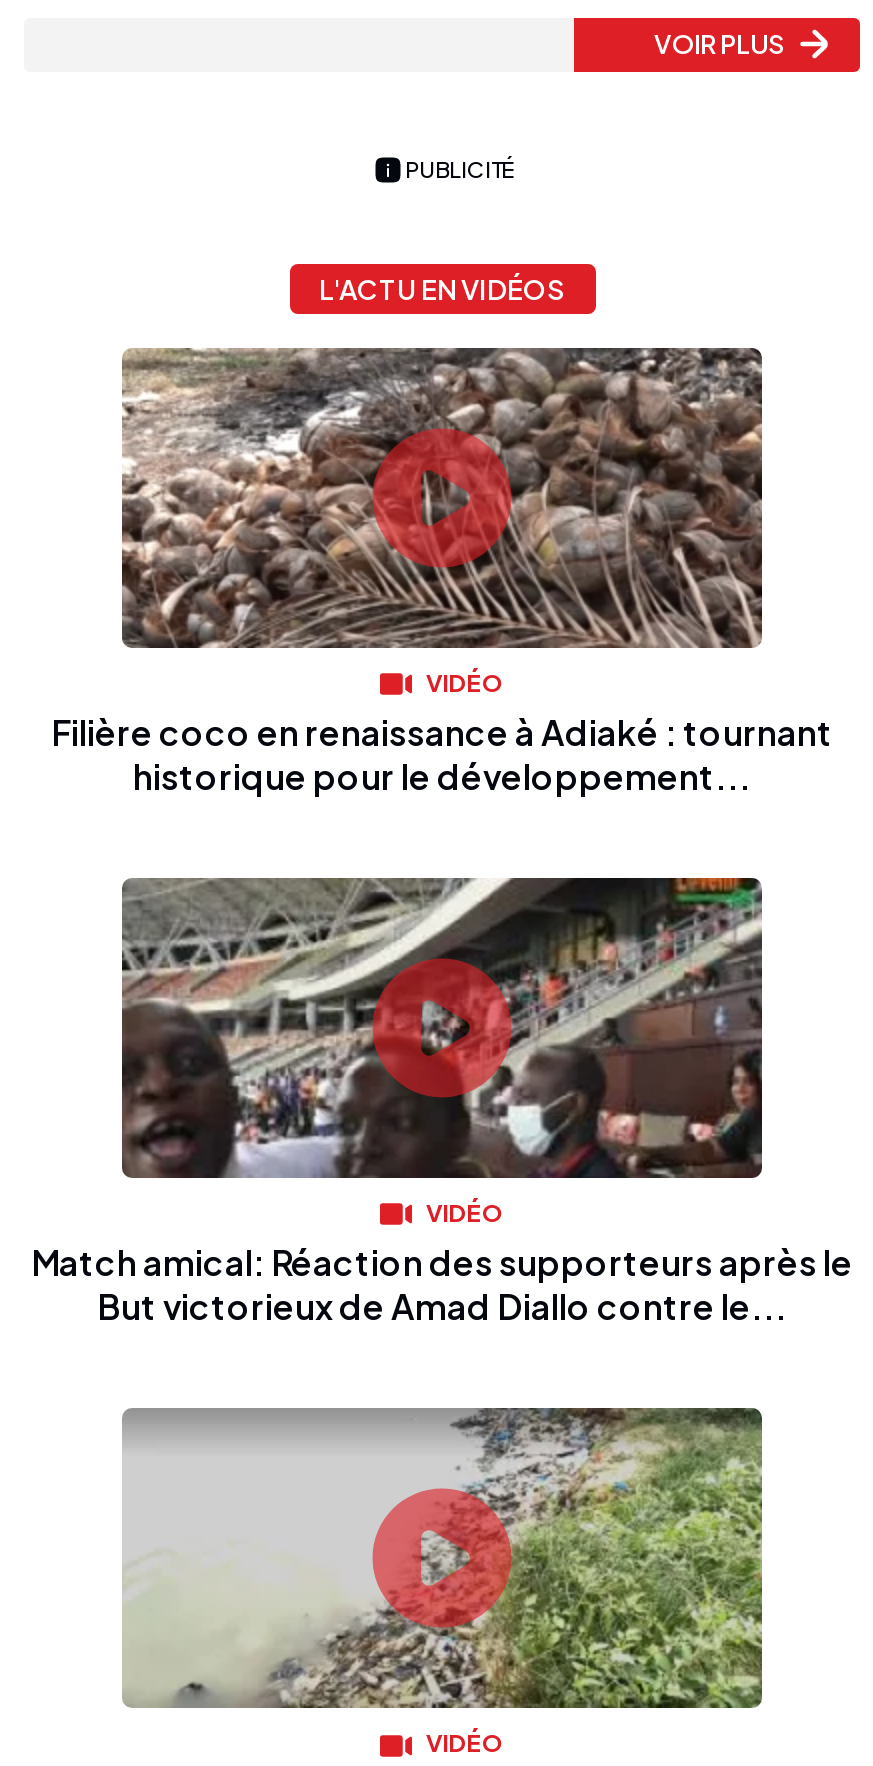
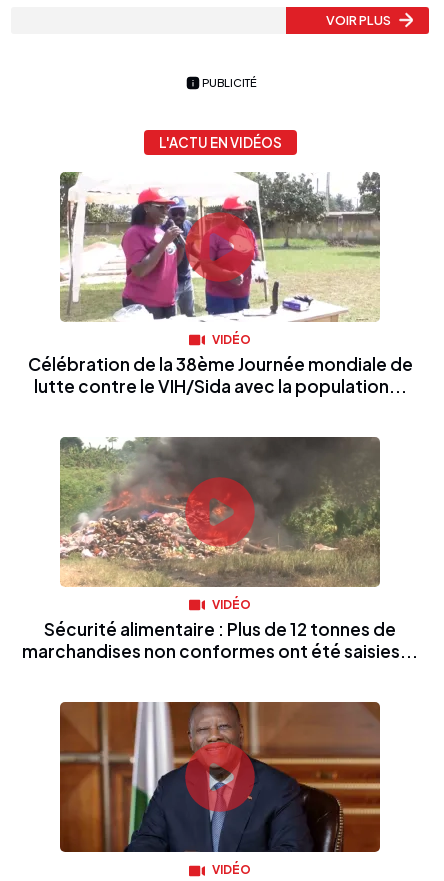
- [image]
- Filière coco en renaissance à Adiaké : tournant
- historique pour le développement...
+ [image]
+ Célébration de la 38ème Journée mondiale de
+ lutte contre le VIH/Sida avec la population...

- [image]
- Match amical: Réaction des supporteurs après le
- But victorieux de Amad Diallo contre le...
+ [image]
+ Sécurité alimentaire : Plus de 12 tonnes de
+ marchandises non conformes ont été saisies...

- [image]
+ [image]
